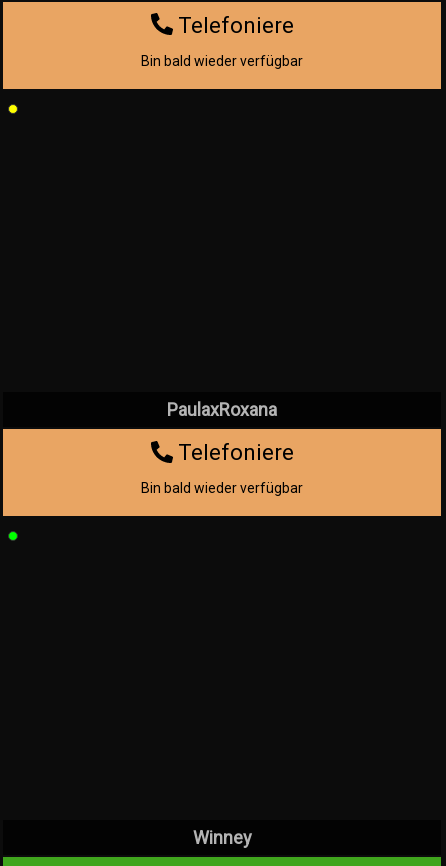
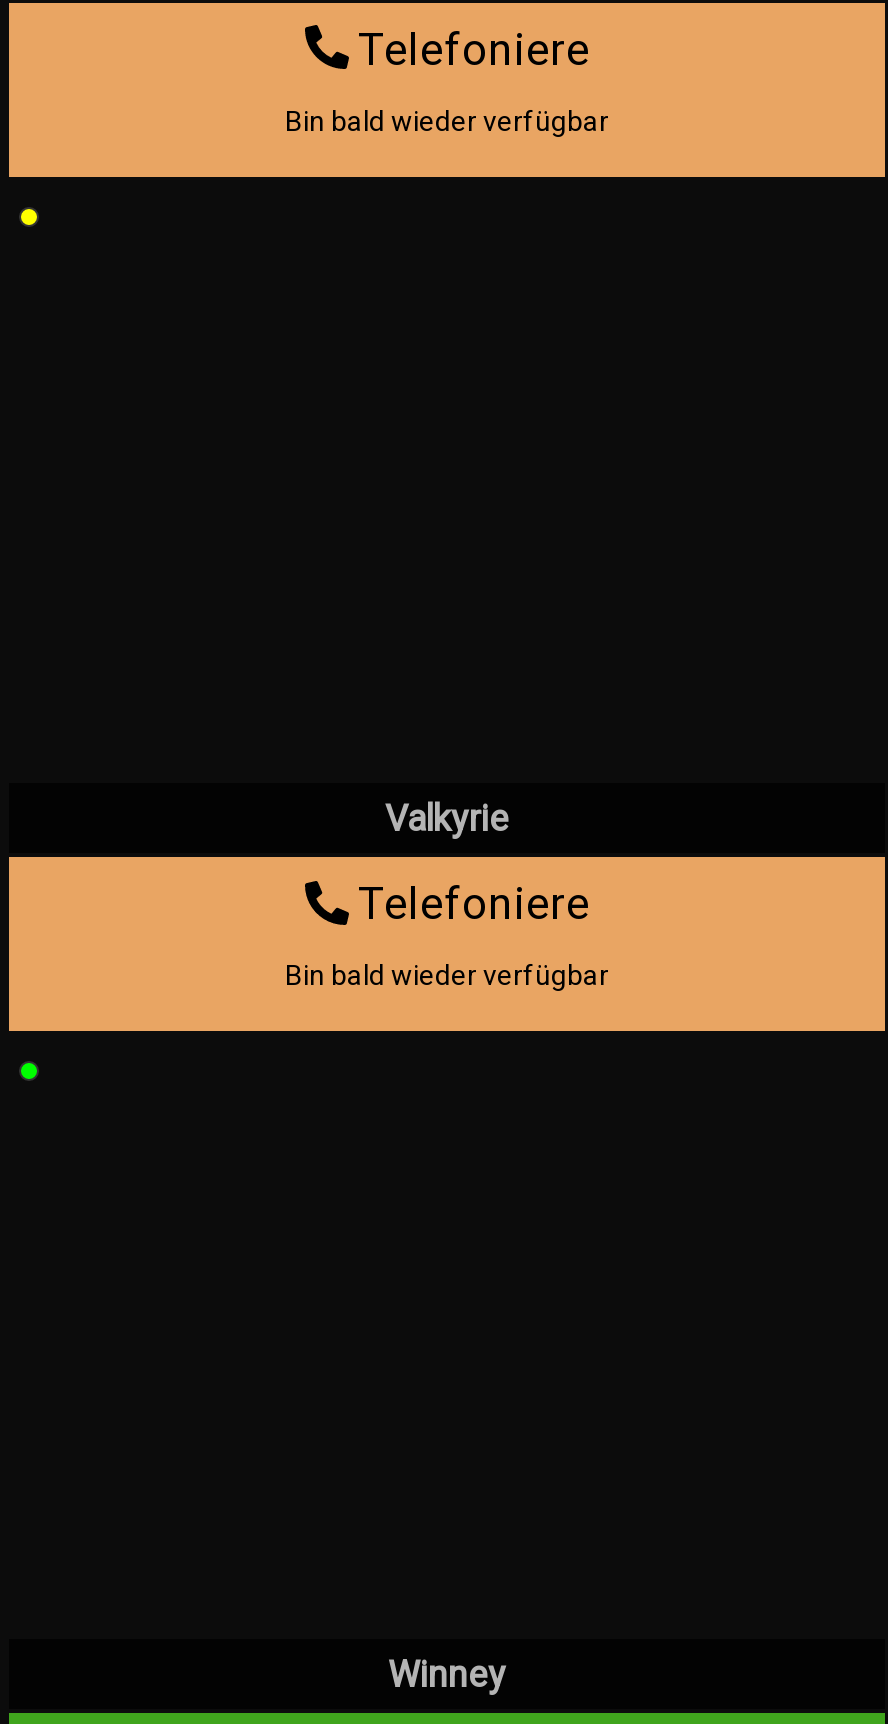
- PaulaxRoxana
+ Valkyrie
